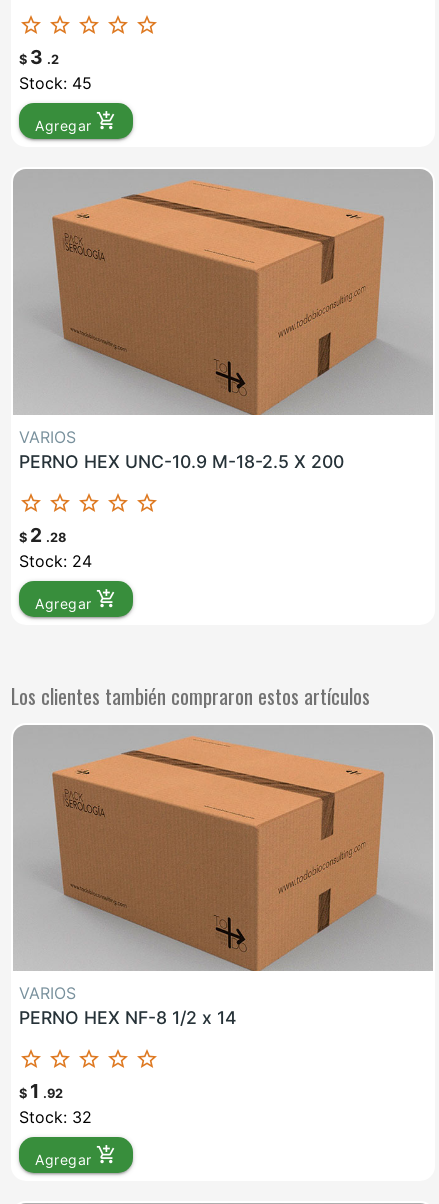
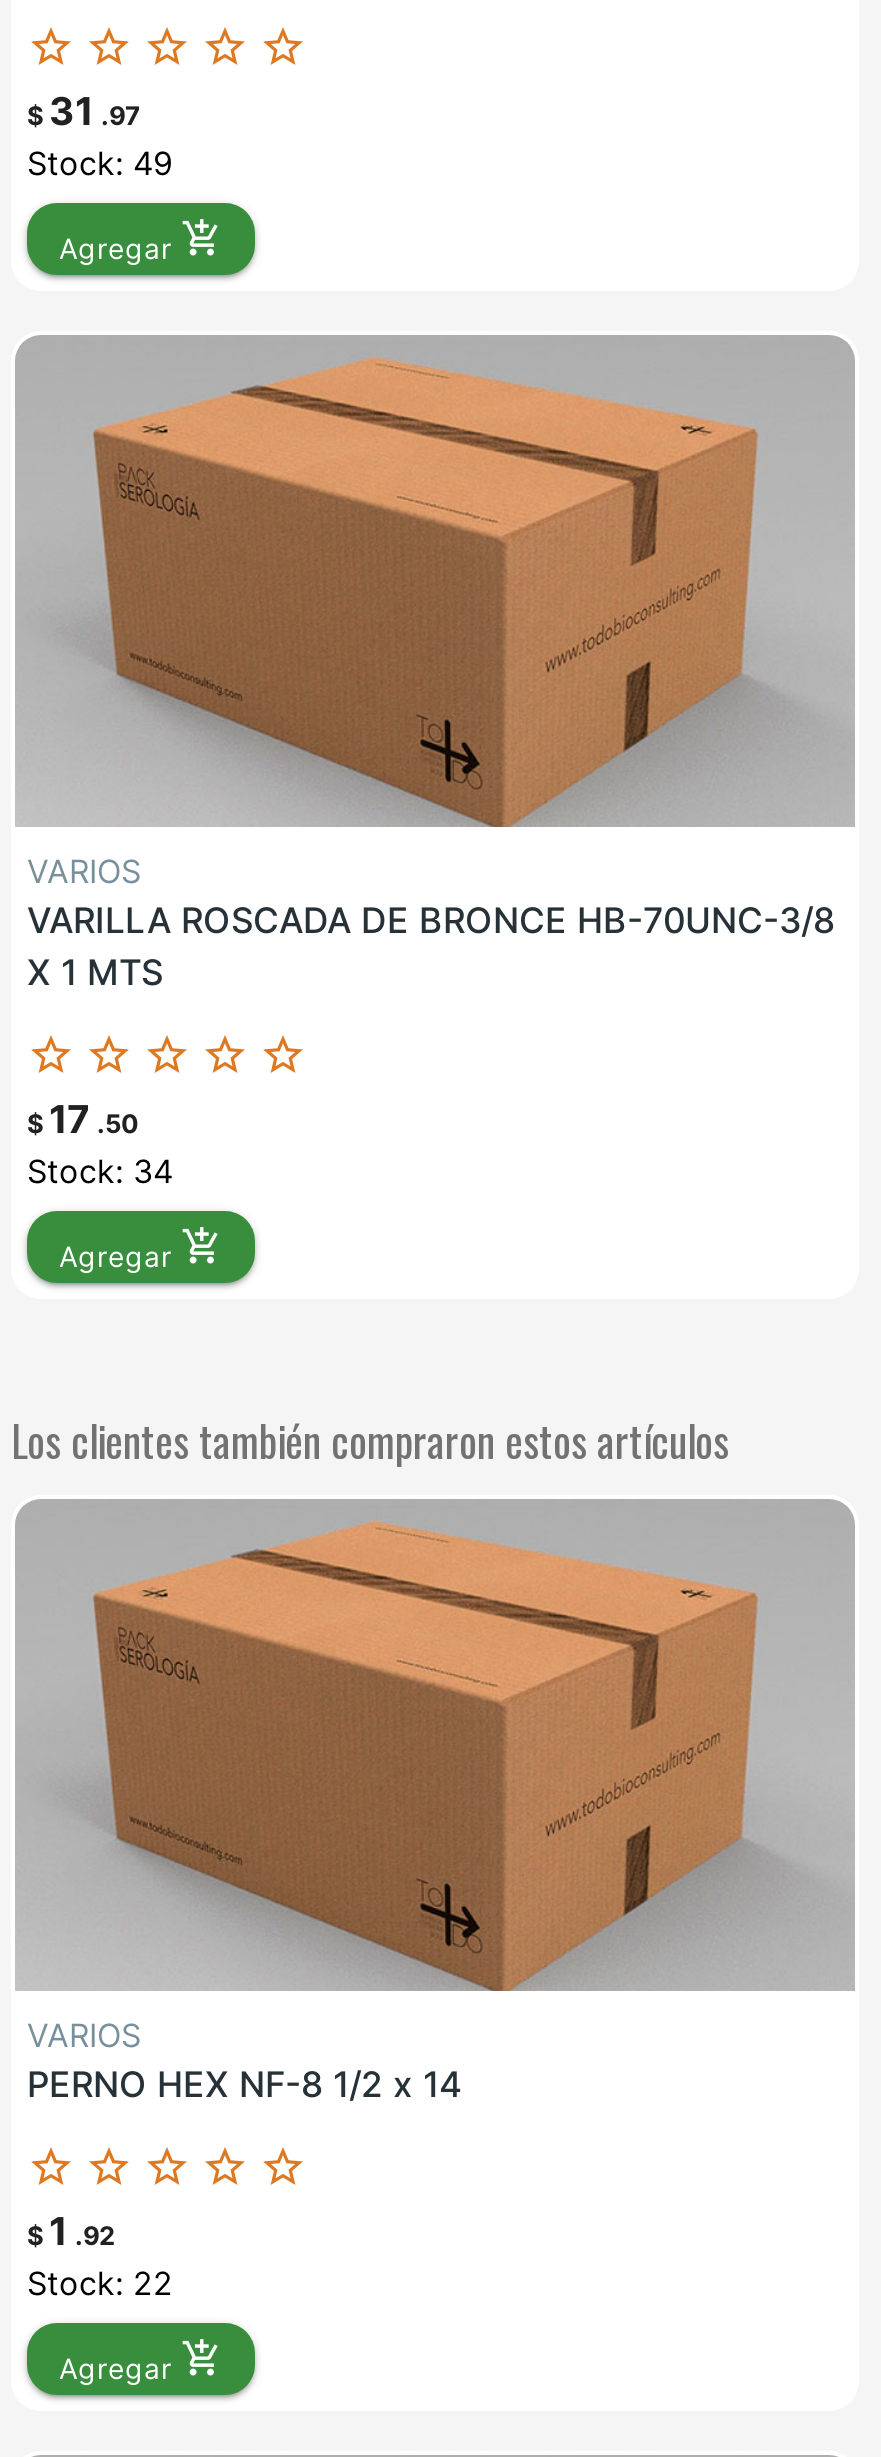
- $3.2
+ $31.97

- Stock: 45
+ Stock: 49

- PERNO HEX UNC-10.9 M-18-2.5 X 200
+ VARILLA ROSCADA DE BRONCE HB-70UNC-3/8
+ X 1 MTS

- $2.28
+ $17.50

- Stock: 24
+ Stock: 34

- Stock: 32
+ Stock: 22
